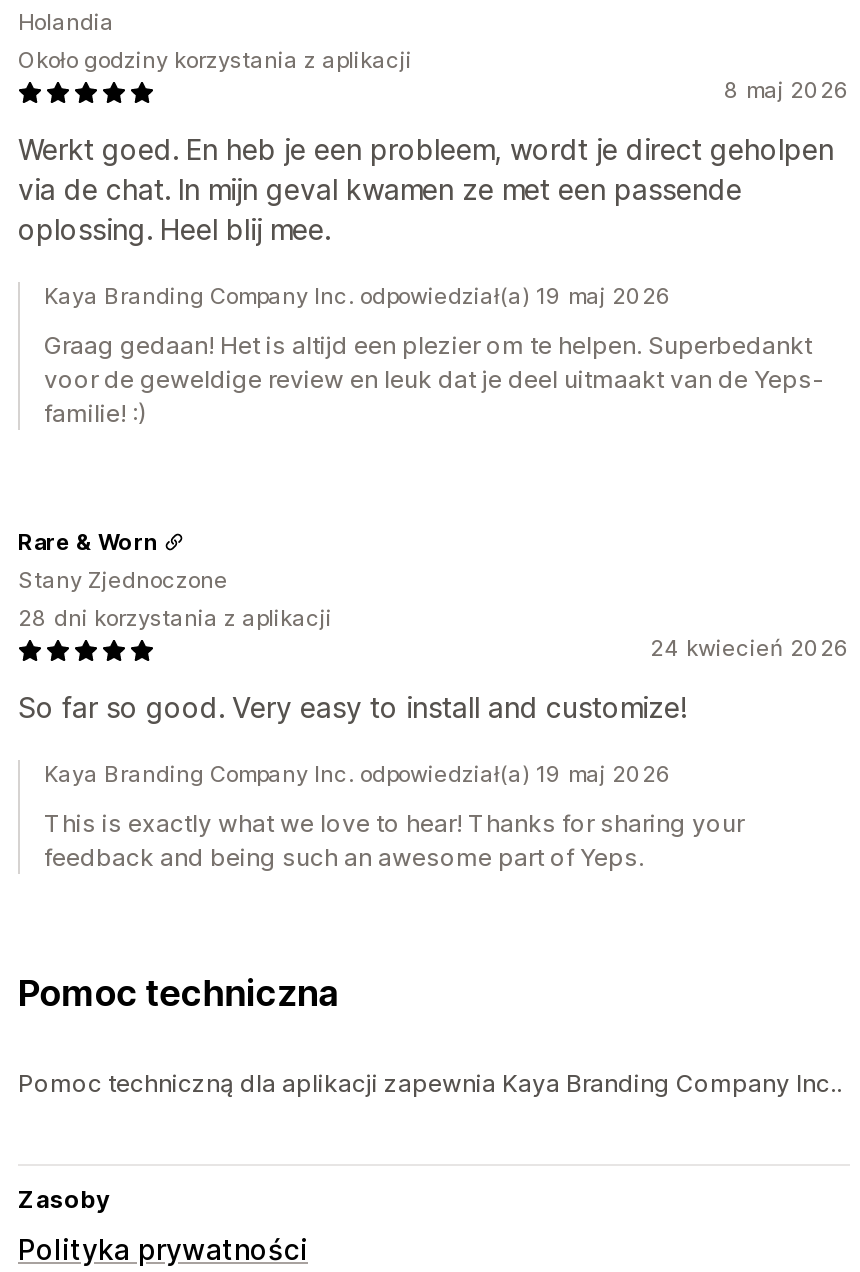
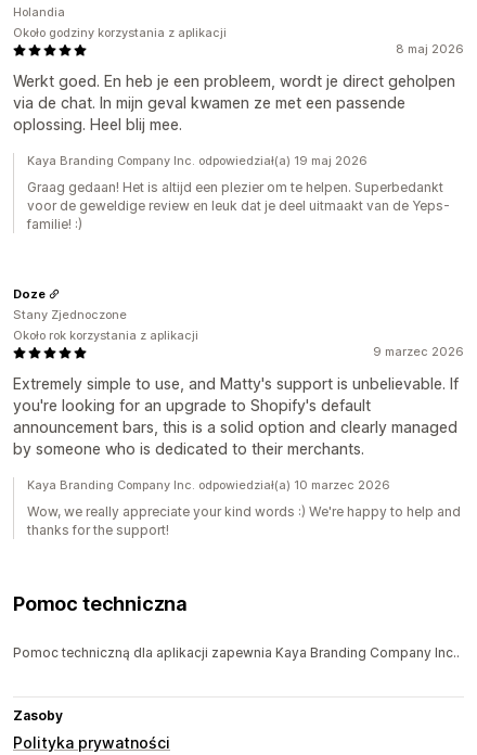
- Rare & Worn
+ Doze

- 28 dni korzystania z aplikacji
+ Około rok korzystania z aplikacji

- 24 kwiecień 2026
+ 9 marzec 2026

- So far so good. Very easy to install and customize!
+ Extremely simple to use, and Matty's support is unbelievable. If
+ you're looking for an upgrade to Shopify's default
+ announcement bars, this is a solid option and clearly managed
+ by someone who is dedicated to their merchants.

- Kaya Branding Company Inc. odpowiedział(a) 19 maj 2026
+ Kaya Branding Company Inc. odpowiedział(a) 10 marzec 2026

- This is exactly what we love to hear! Thanks for sharing your
- feedback and being such an awesome part of Yeps.
+ Wow, we really appreciate your kind words :) We're happy to help and
+ thanks for the support!
